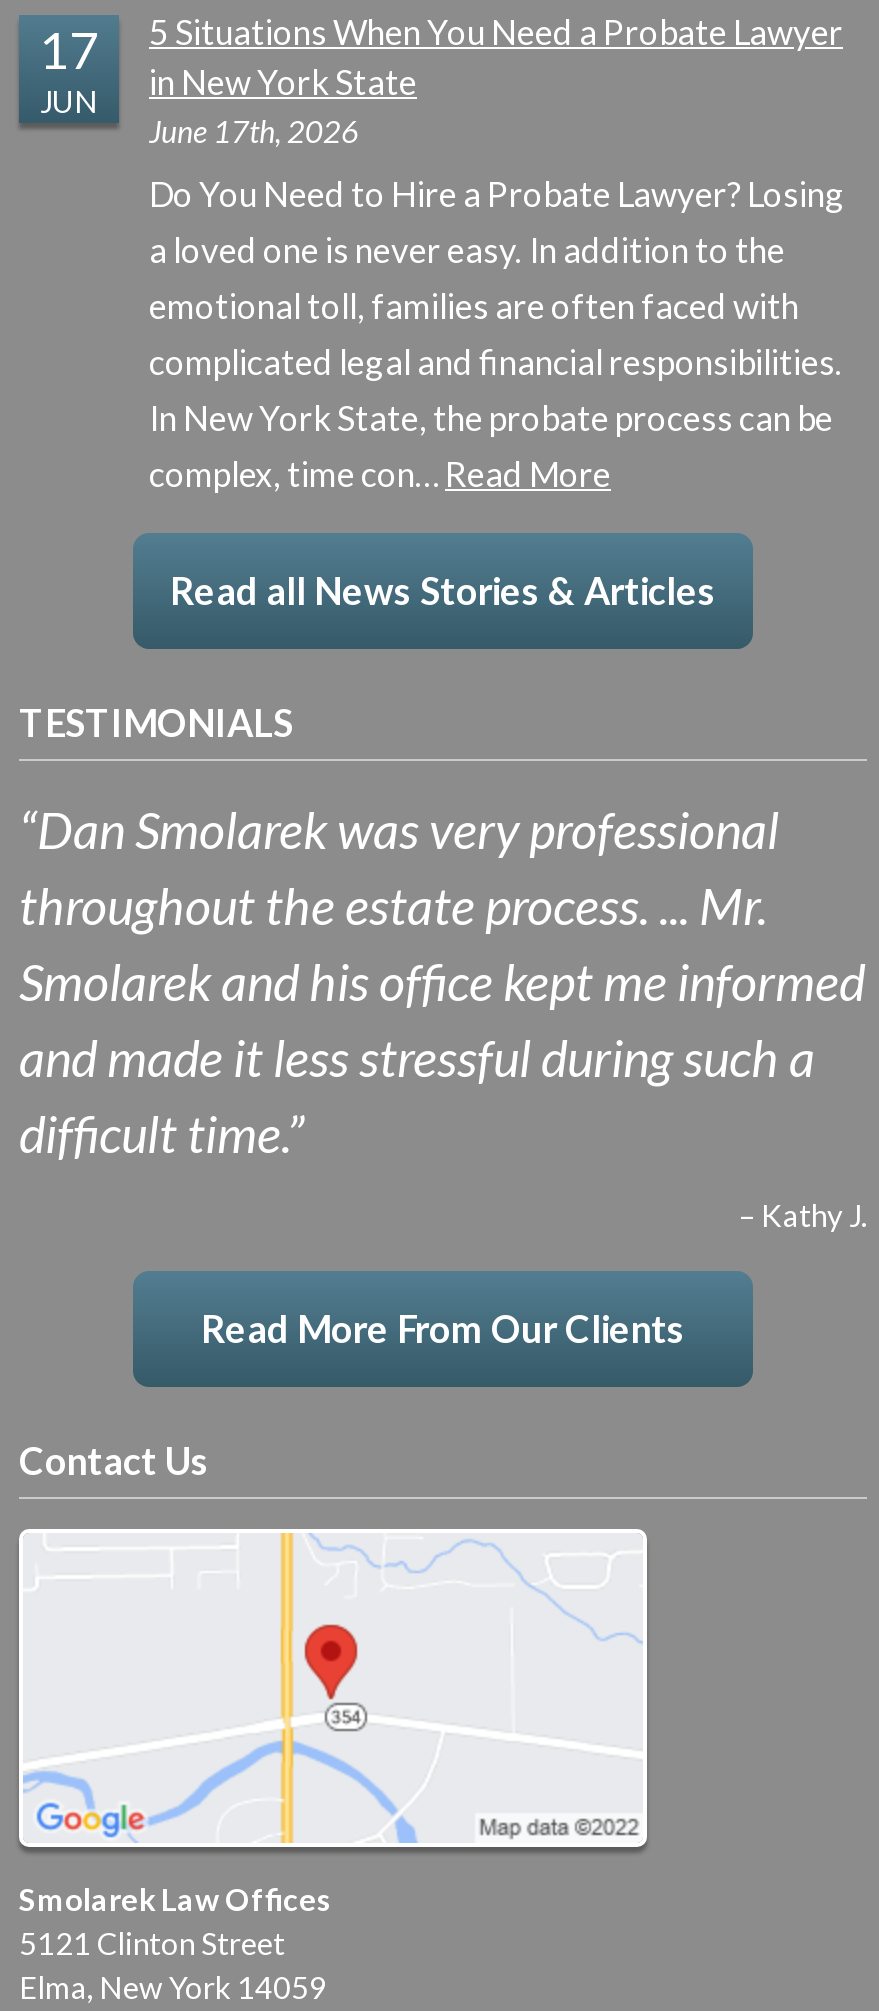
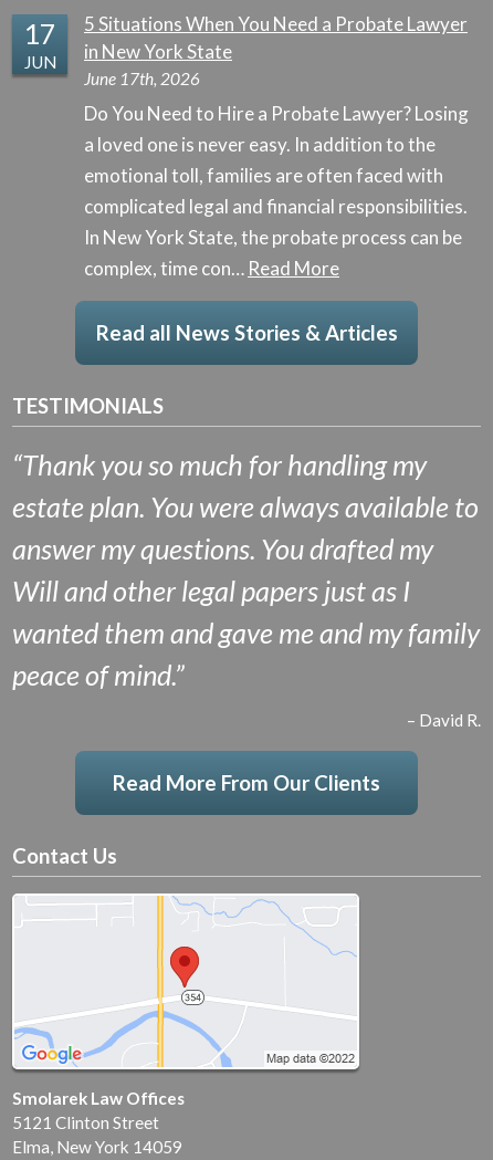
- “Dan Smolarek was very professional
- throughout the estate process. ... Mr.
- Smolarek and his office kept me informed
- and made it less stressful during such a
- difficult time.”
+ “Thank you so much for handling my
+ estate plan. You were always available to
+ answer my questions. You drafted my
+ Will and other legal papers just as I
+ wanted them and gave me and my family
+ peace of mind.”

- – Kathy J.
+ – David R.
